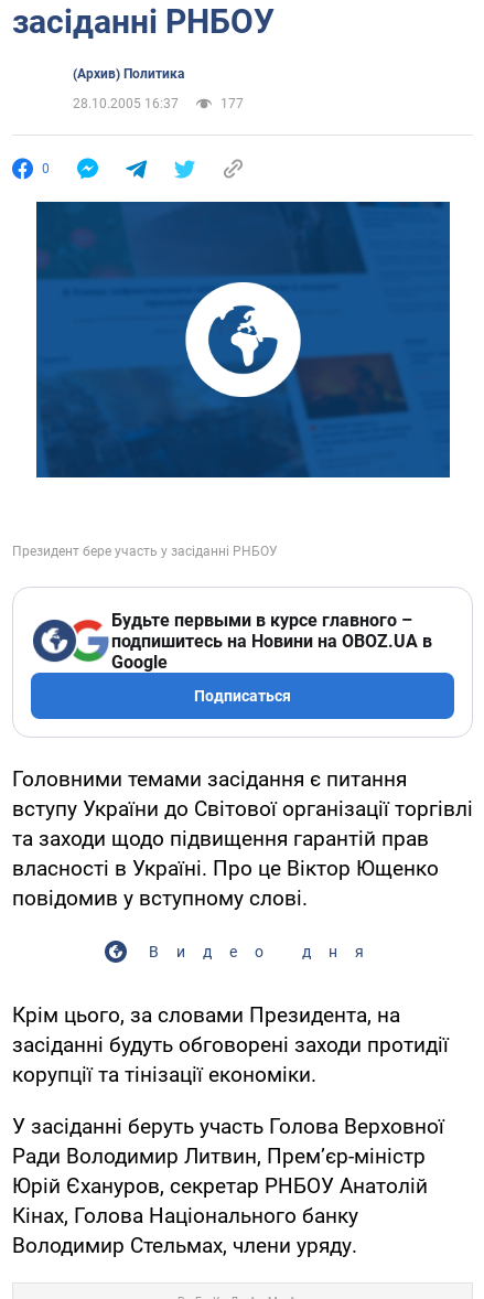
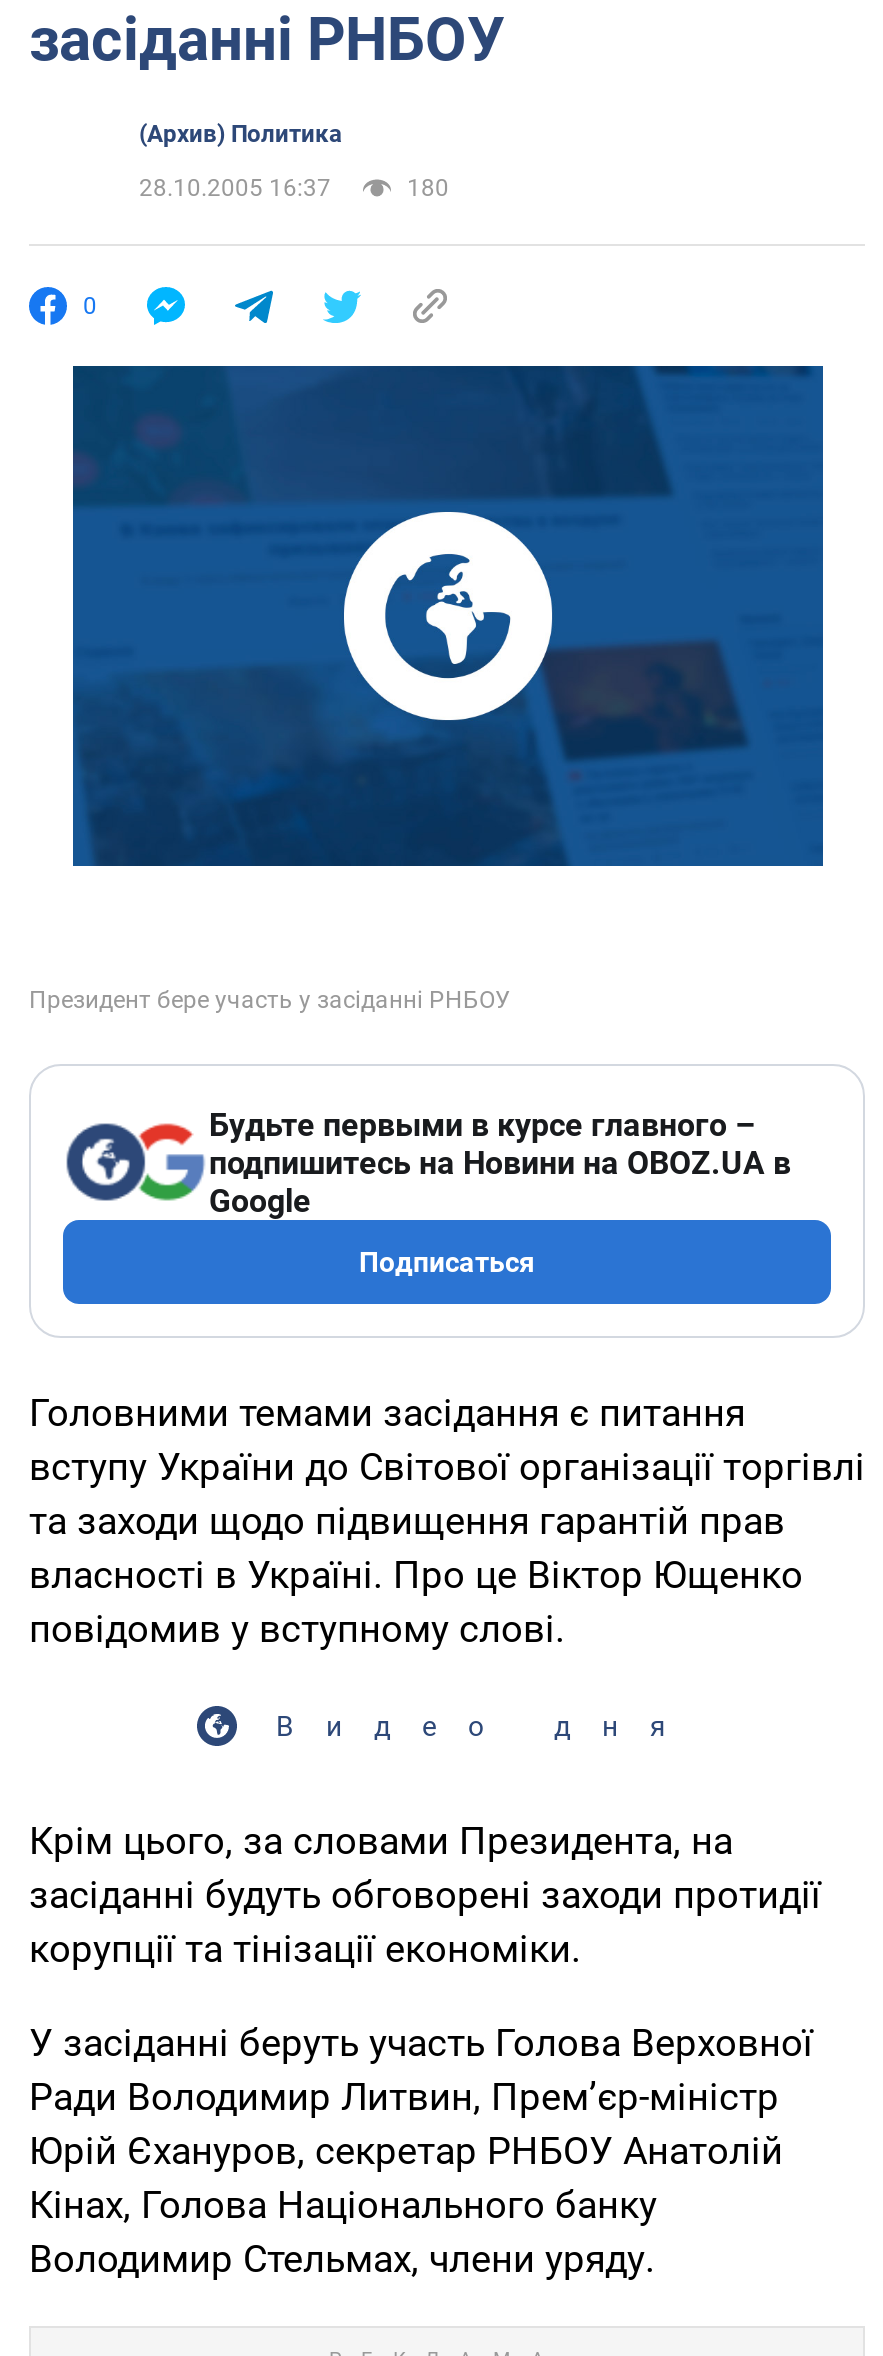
- 177
+ 180
